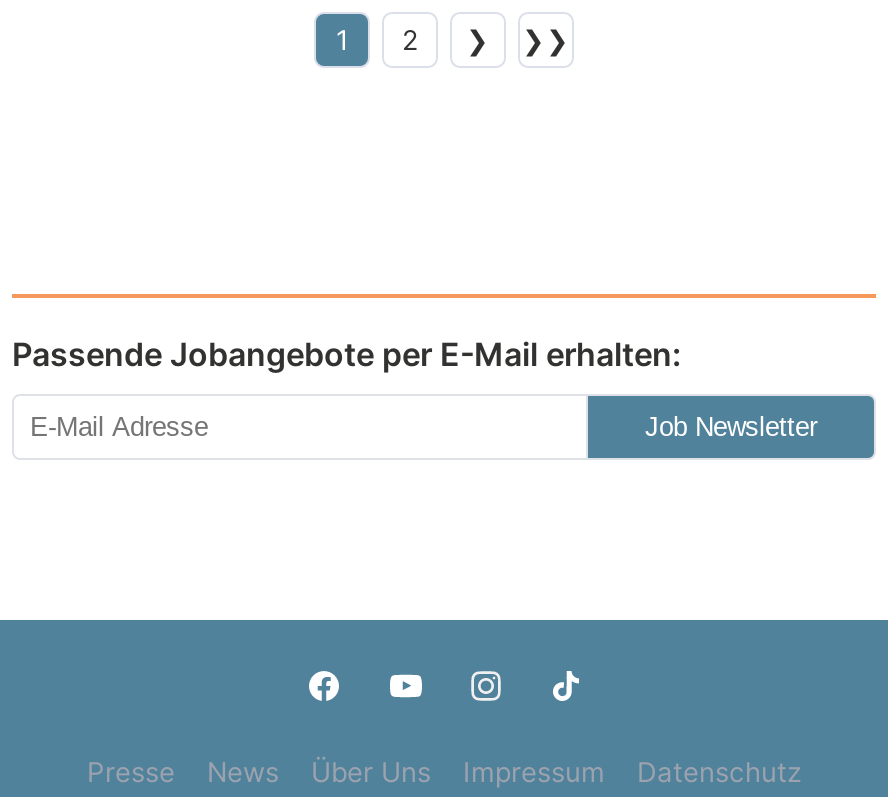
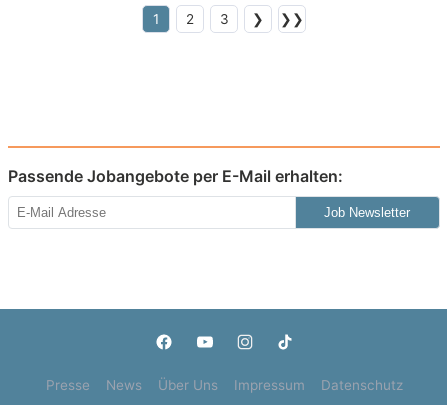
+ 3
